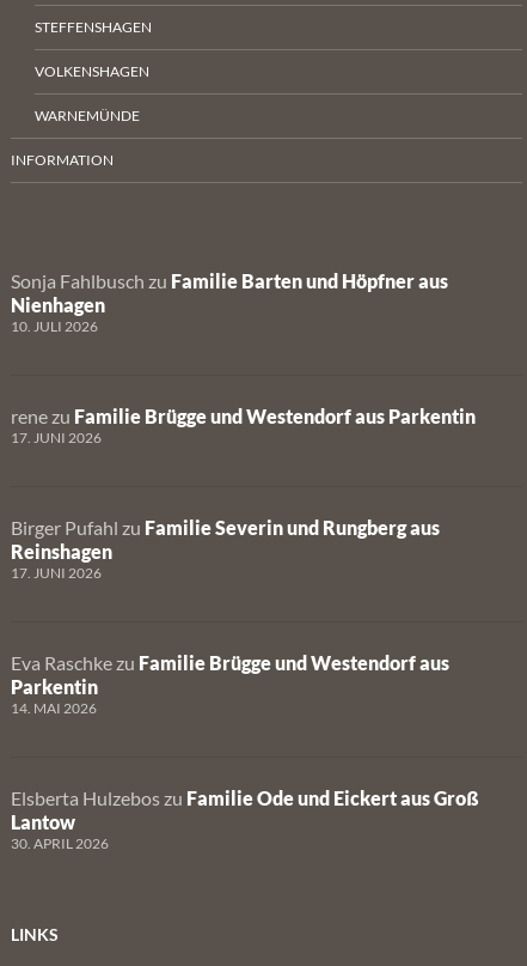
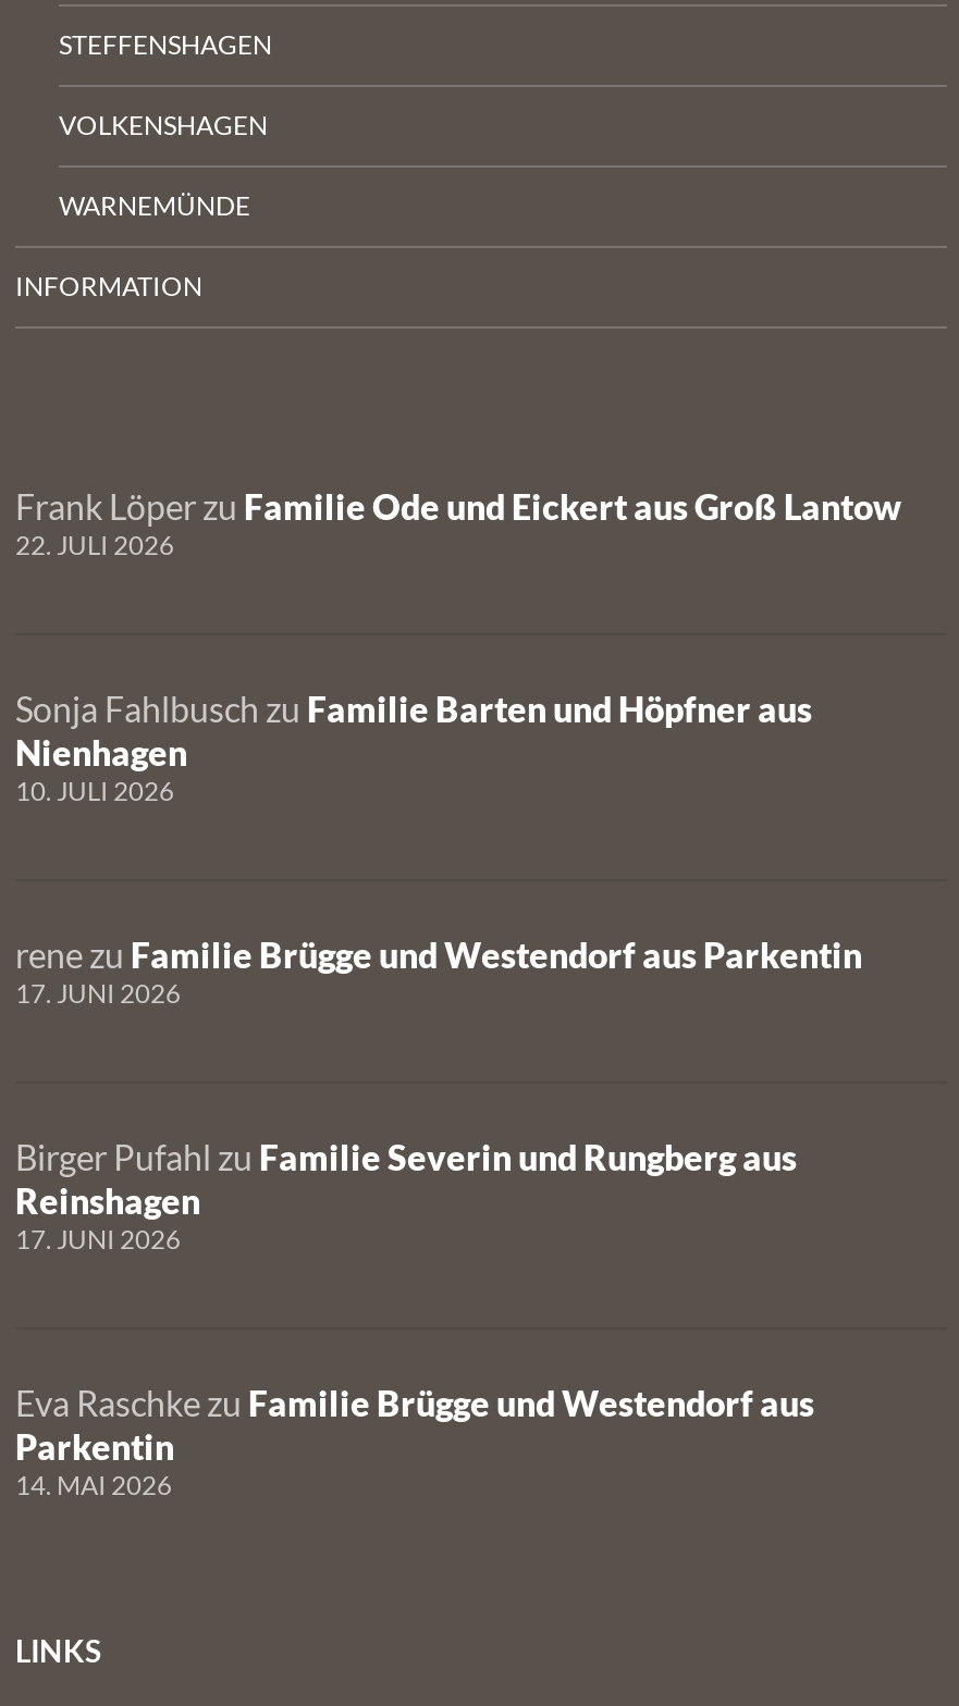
+ Frank Löper zu Familie Ode und Eickert aus Groß Lantow
+ 22. JULI 2026

moved down: Sonja Fahlbusch zu Familie Barten und Höpfner aus | Nienhagen | 10. JULI 2026 | ... | Parkentin | 14. MAI 2026

- Elsberta Hulzebos zu Familie Ode und Eickert aus Groß
- Lantow
- 30. APRIL 2026
